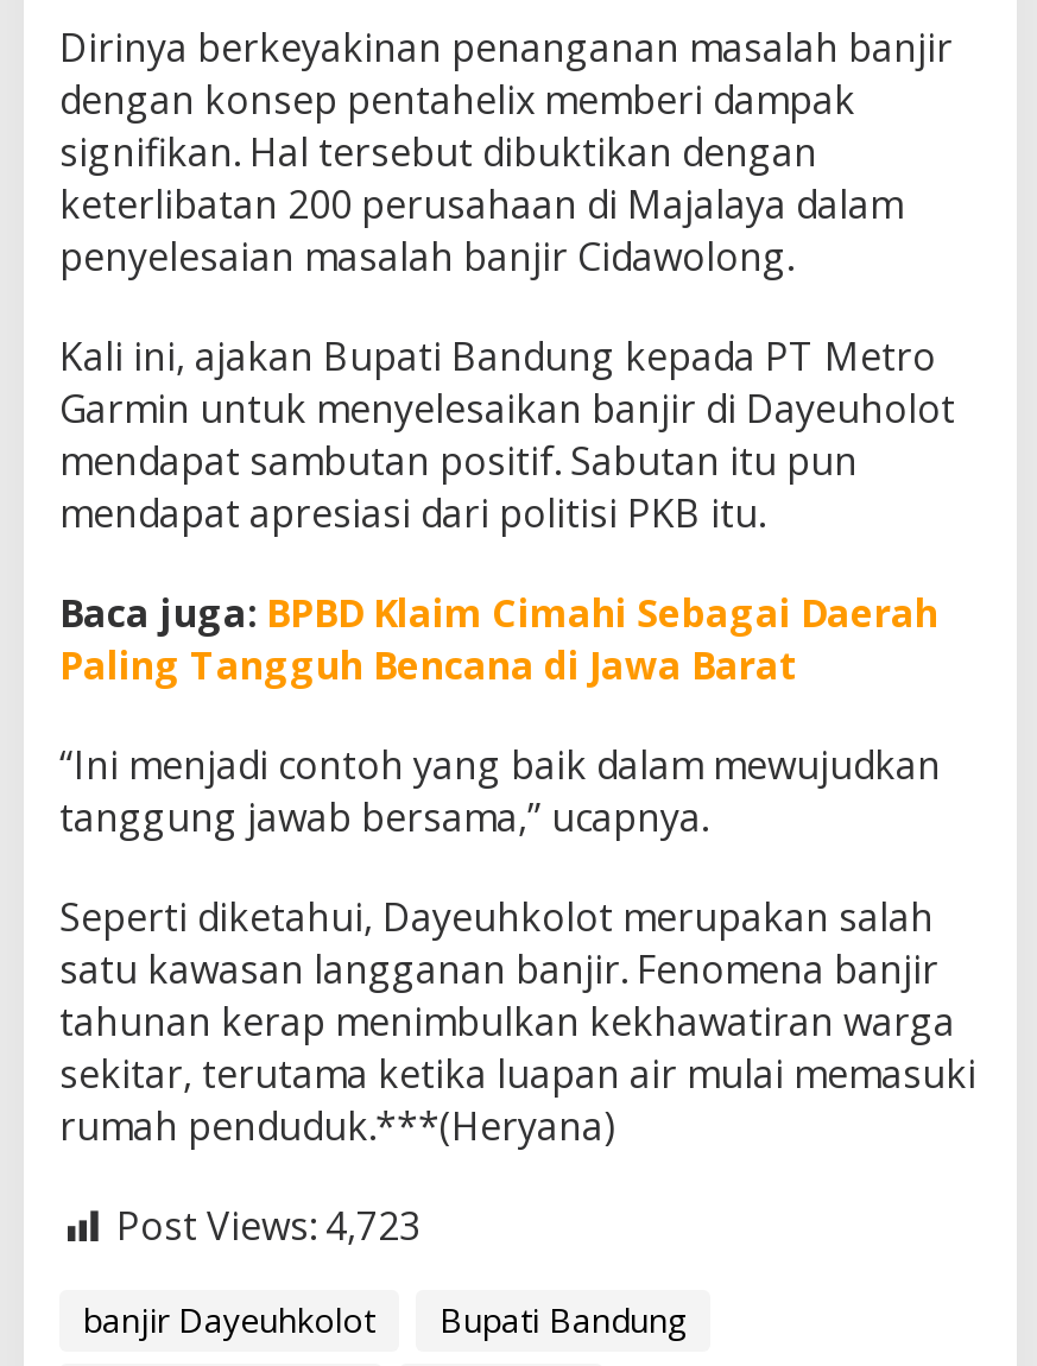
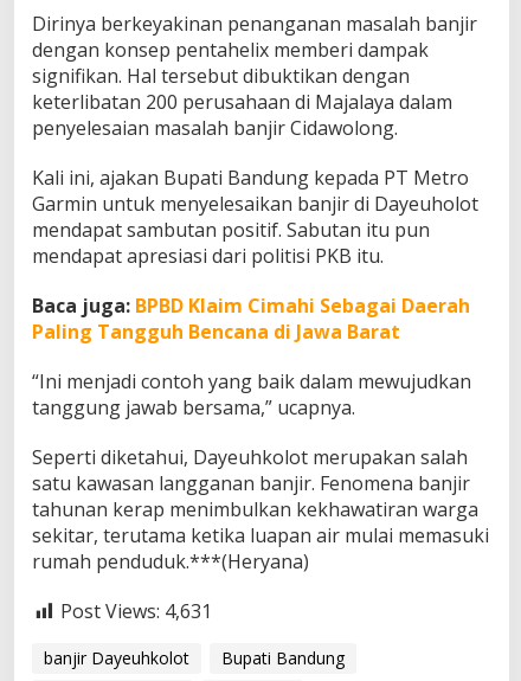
- Post Views: 4,723
+ Post Views: 4,631
